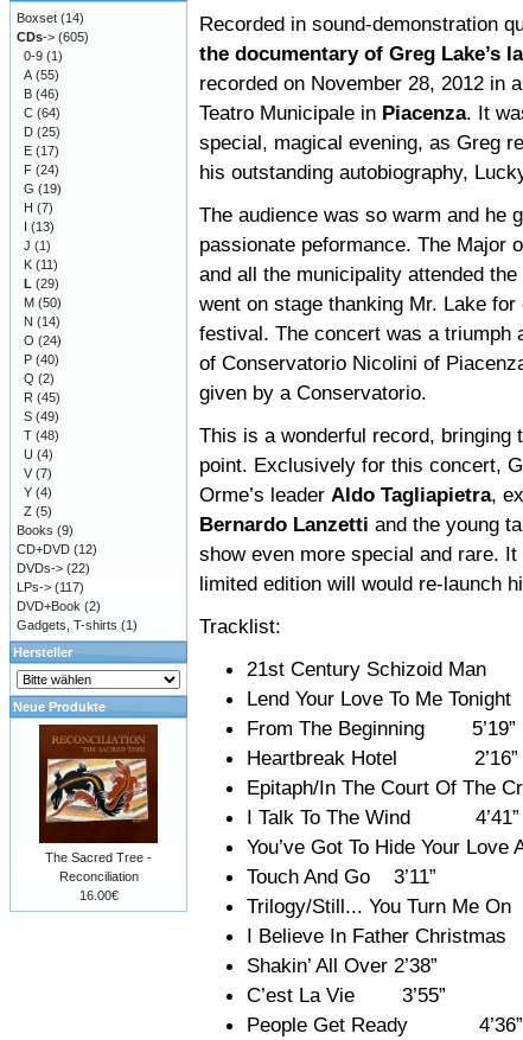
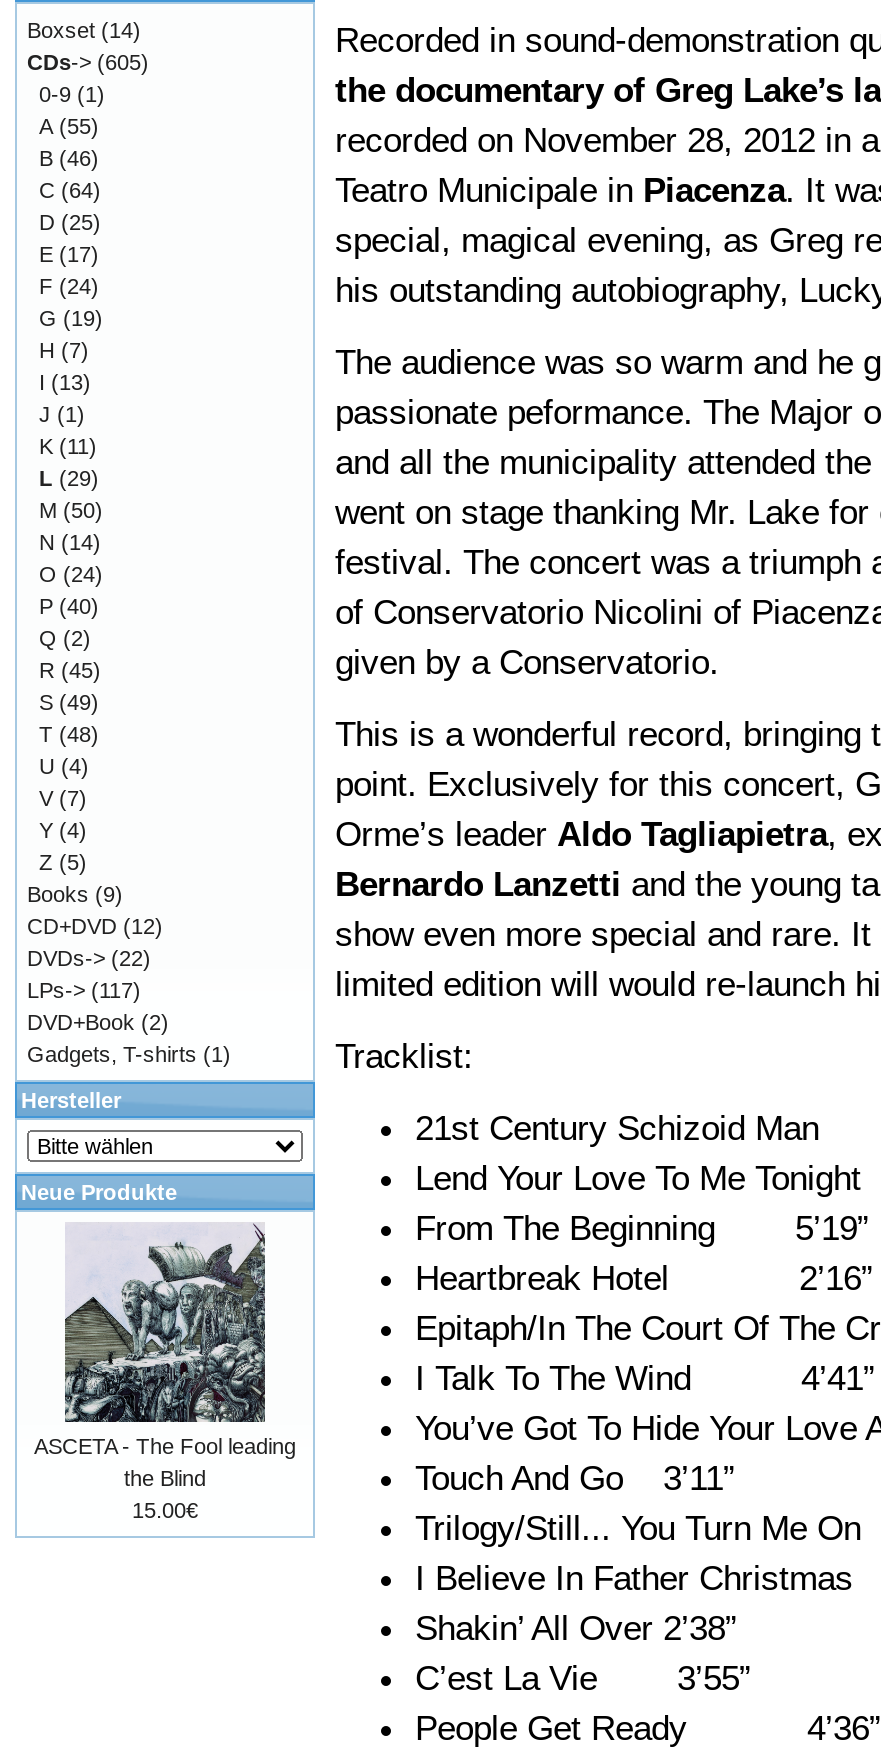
- [image]
- The Sacred Tree -
- Reconciliation
- 16.00€
+ [image]
+ ASCETA - The Fool leading
+ the Blind
+ 15.00€
